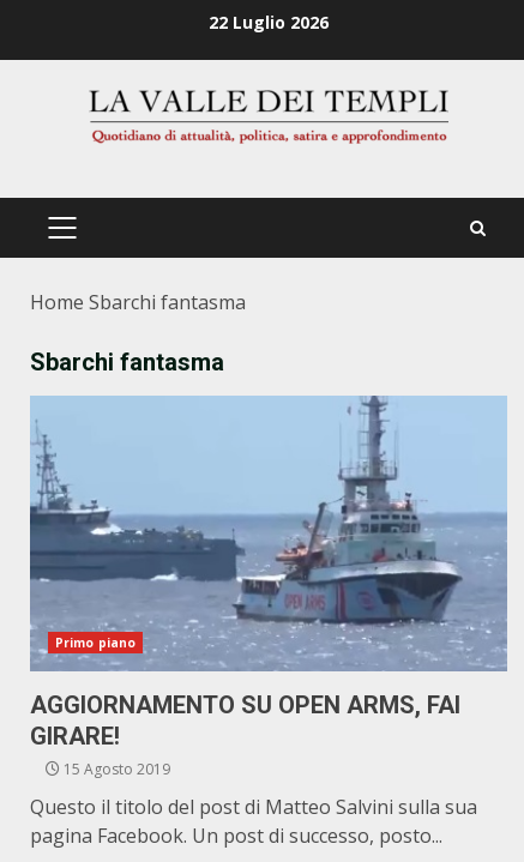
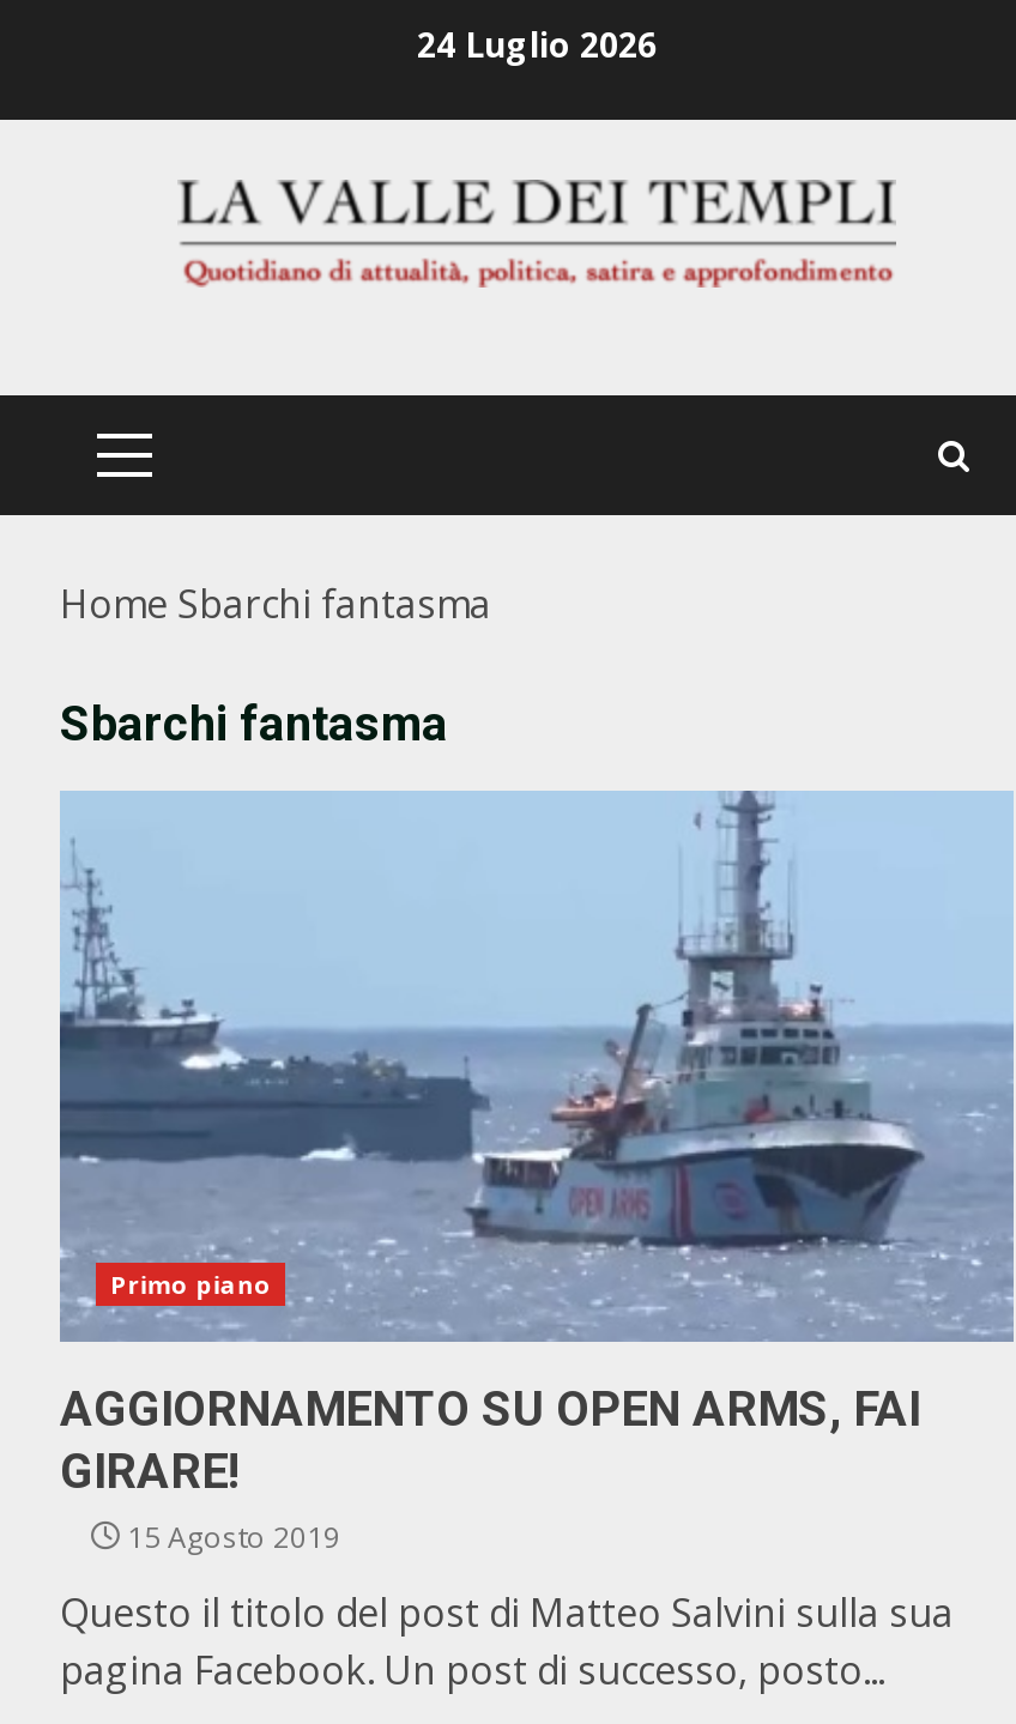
- 22 Luglio 2026
+ 24 Luglio 2026
